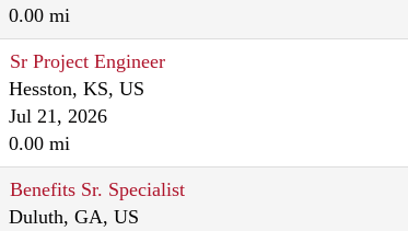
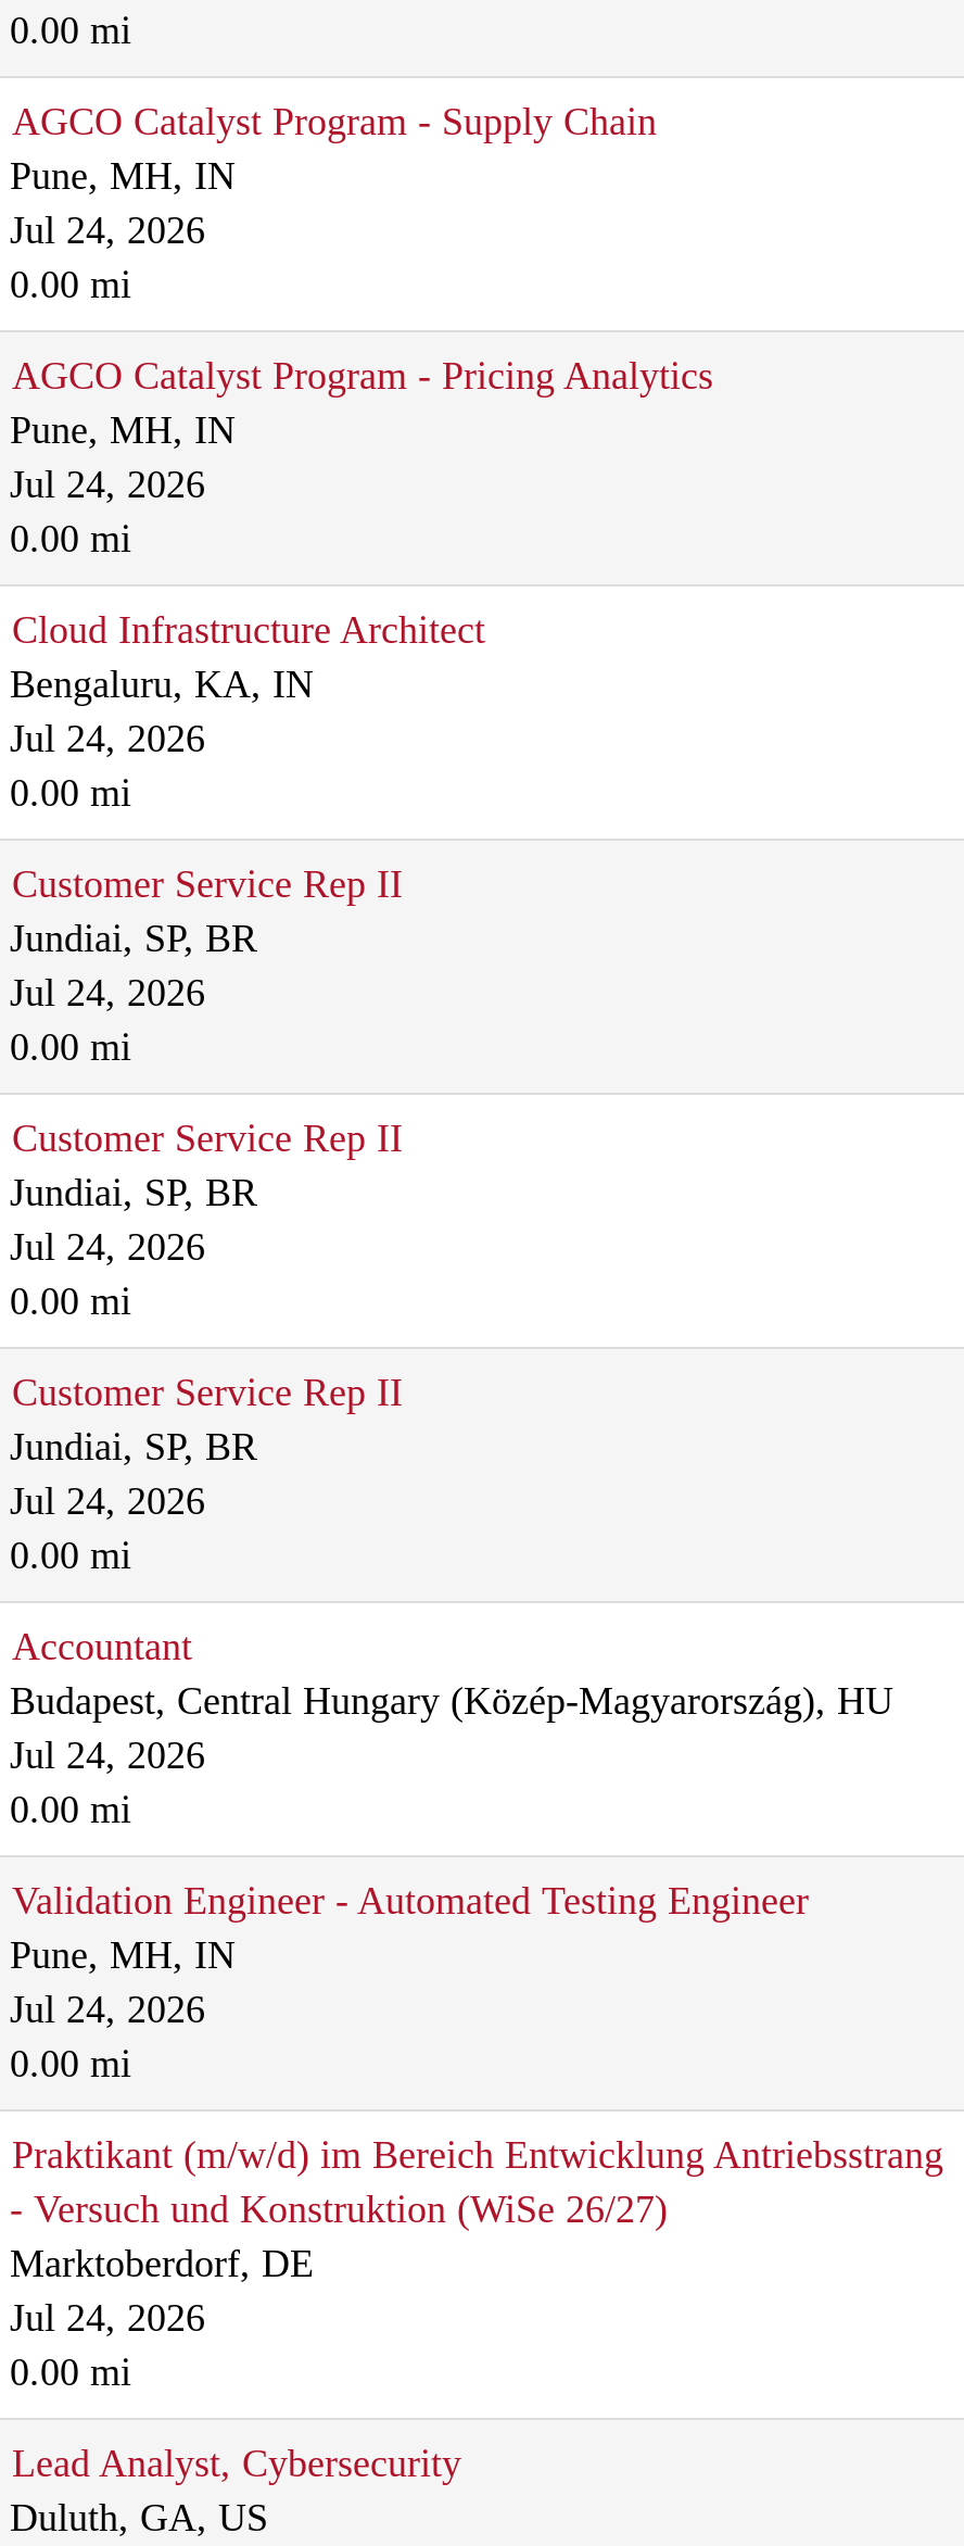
- Sr Project Engineer
- Hesston, KS, US
- Jul 21, 2026
+ AGCO Catalyst Program - Supply Chain
+ Pune, MH, IN
+ Jul 24, 2026

- Benefits Sr. Specialist
+ AGCO Catalyst Program - Pricing Analytics
+ Pune, MH, IN
+ Jul 24, 2026
+ 0.00 mi
+ Cloud Infrastructure Architect
+ Bengaluru, KA, IN
+ Jul 24, 2026
+ 0.00 mi
+ Customer Service Rep II
+ Jundiai, SP, BR
+ Jul 24, 2026
+ 0.00 mi
+ Customer Service Rep II
+ Jundiai, SP, BR
+ Jul 24, 2026
+ 0.00 mi
+ Customer Service Rep II
+ Jundiai, SP, BR
+ Jul 24, 2026
+ 0.00 mi
+ Accountant
+ Budapest, Central Hungary (Közép-Magyarország), HU
+ Jul 24, 2026
+ 0.00 mi
+ Validation Engineer - Automated Testing Engineer
+ Pune, MH, IN
+ Jul 24, 2026
+ 0.00 mi
+ Praktikant (m/w/d) im Bereich Entwicklung Antriebsstrang
+ - Versuch und Konstruktion (WiSe 26/27)
+ Marktoberdorf, DE
+ Jul 24, 2026
+ 0.00 mi
+ Lead Analyst, Cybersecurity
